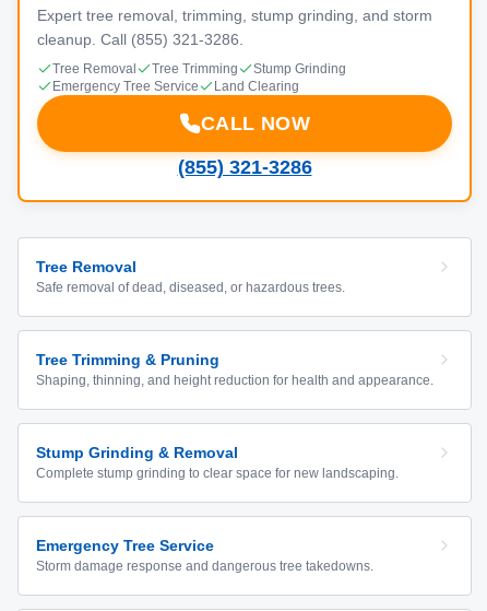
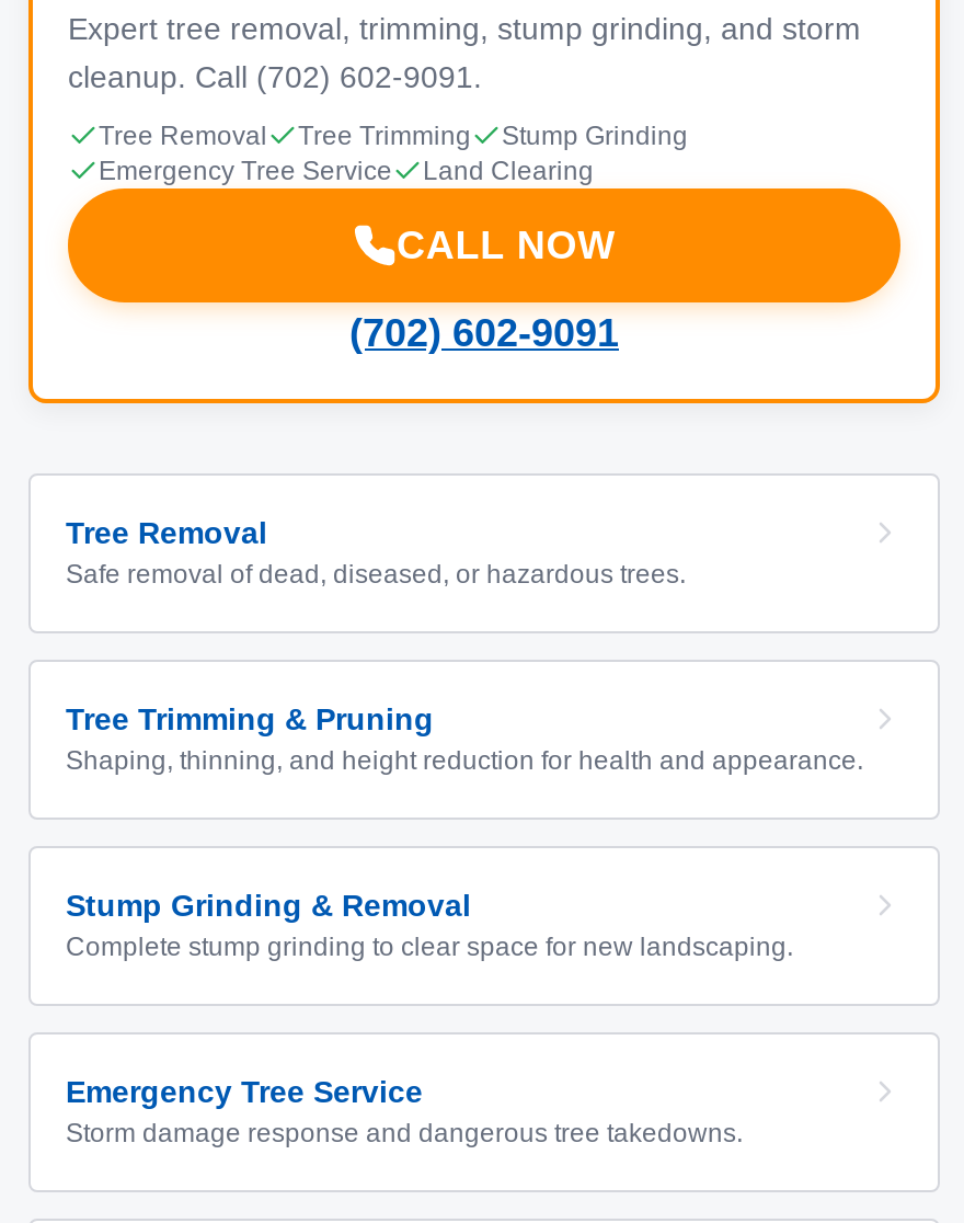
- cleanup. Call (855) 321-3286.
+ cleanup. Call (702) 602-9091.

- (855) 321-3286
+ (702) 602-9091
